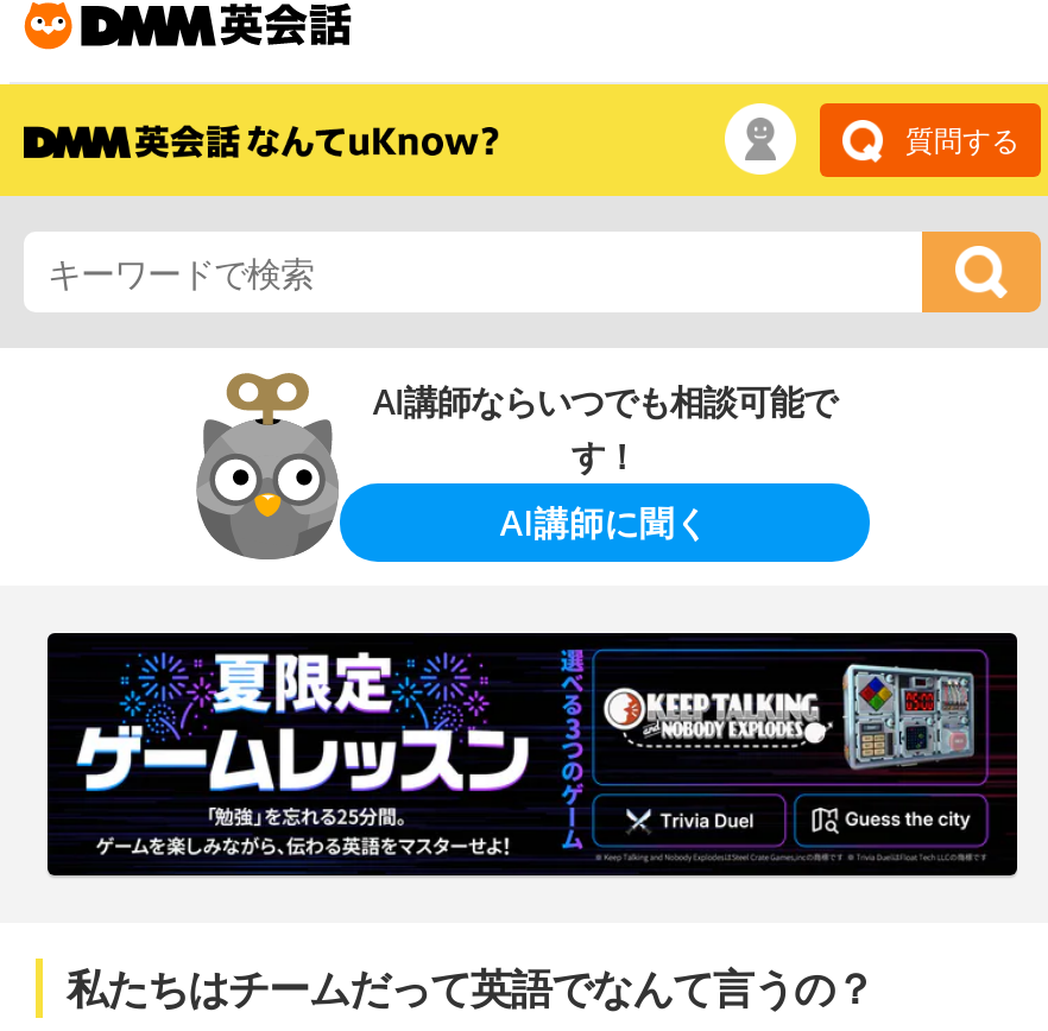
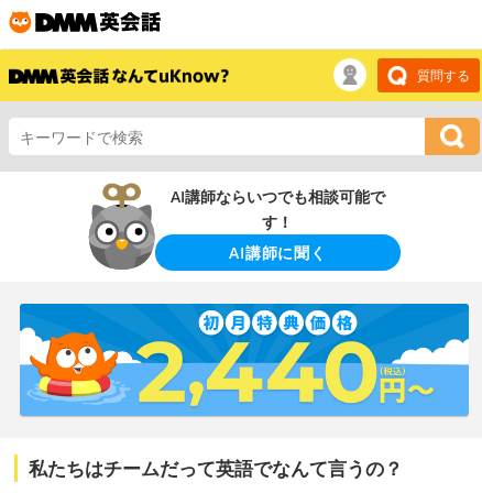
- [image]
+ [image]
